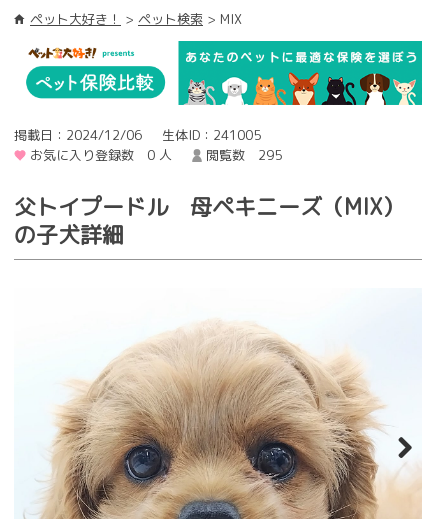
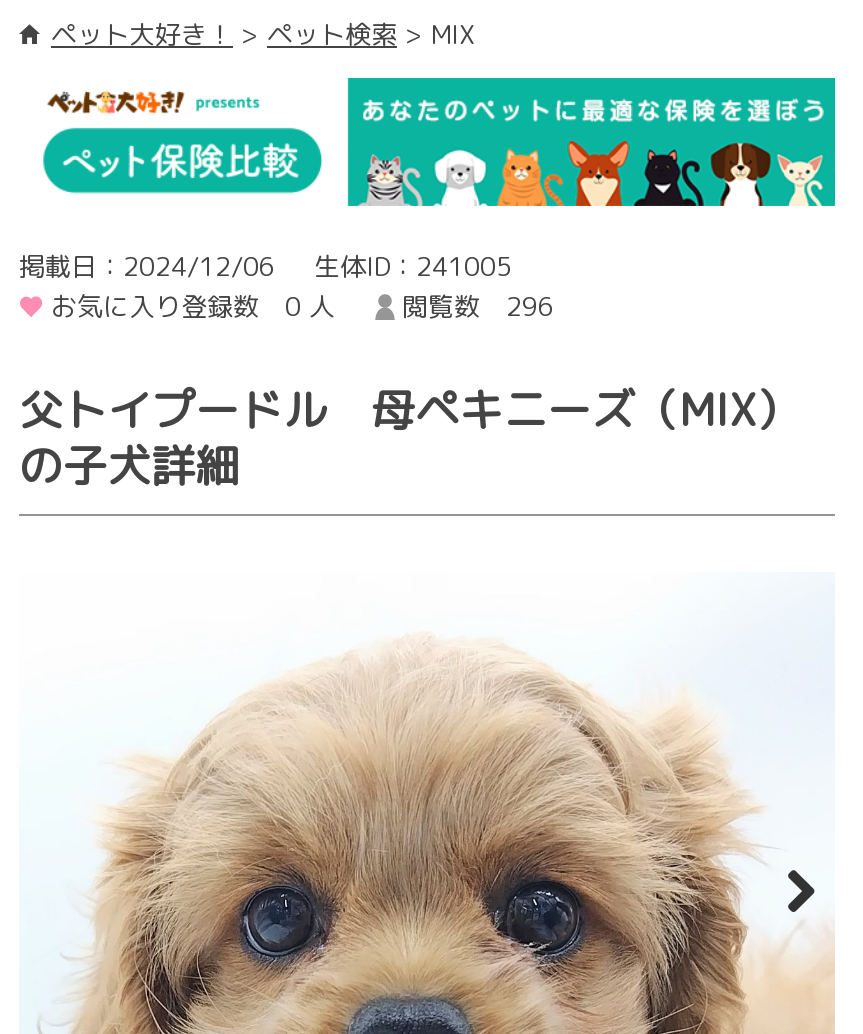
- お気に入り登録数 0 人 閲覧数 295
+ お気に入り登録数 0 人 閲覧数 296
